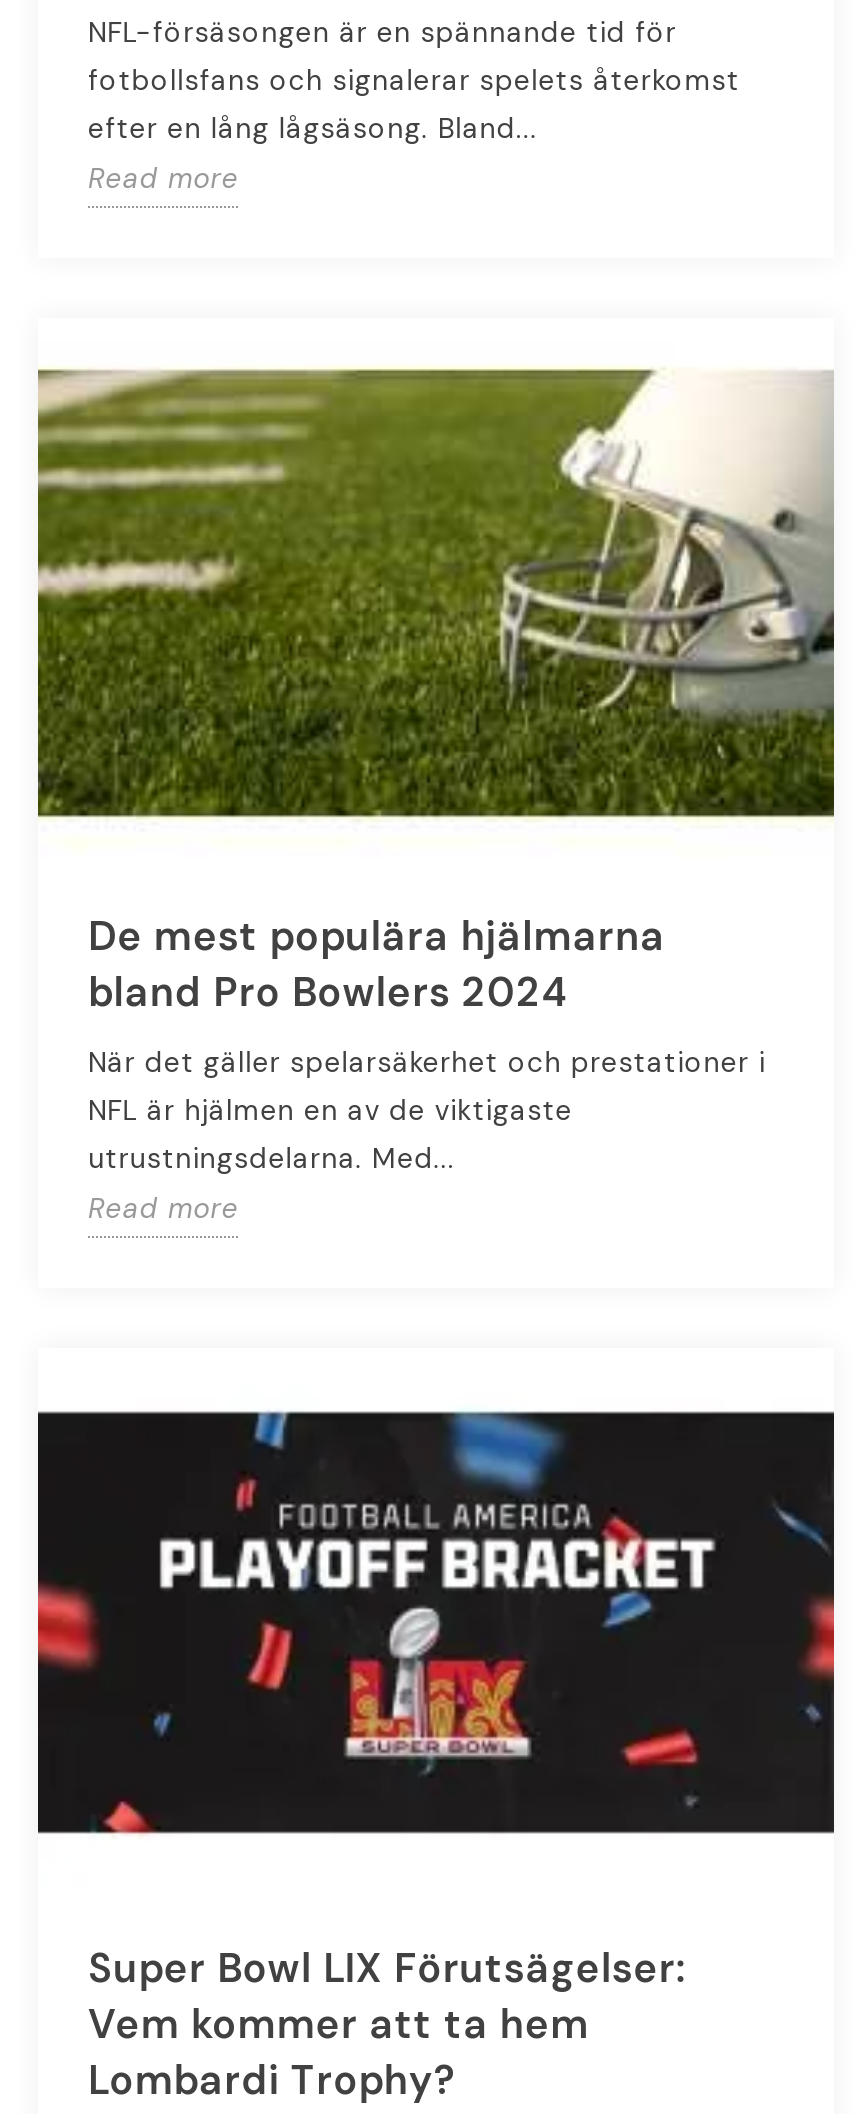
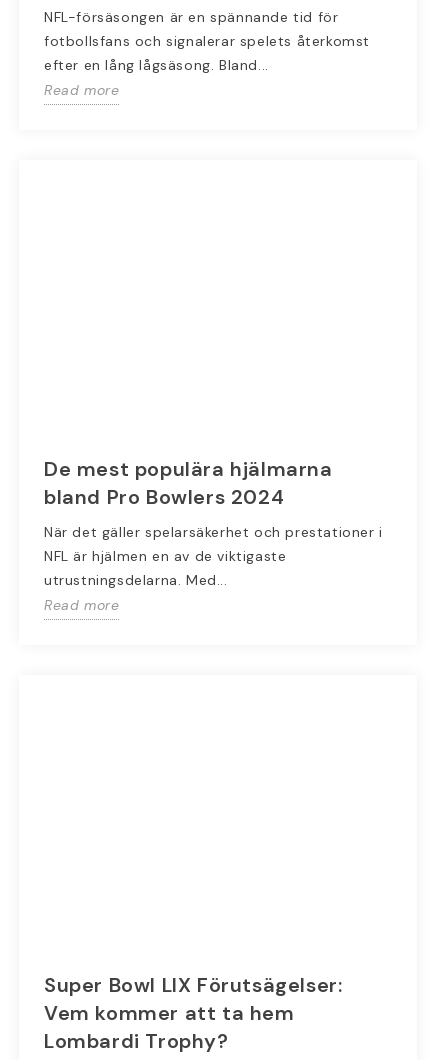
- [image]

- [image]
